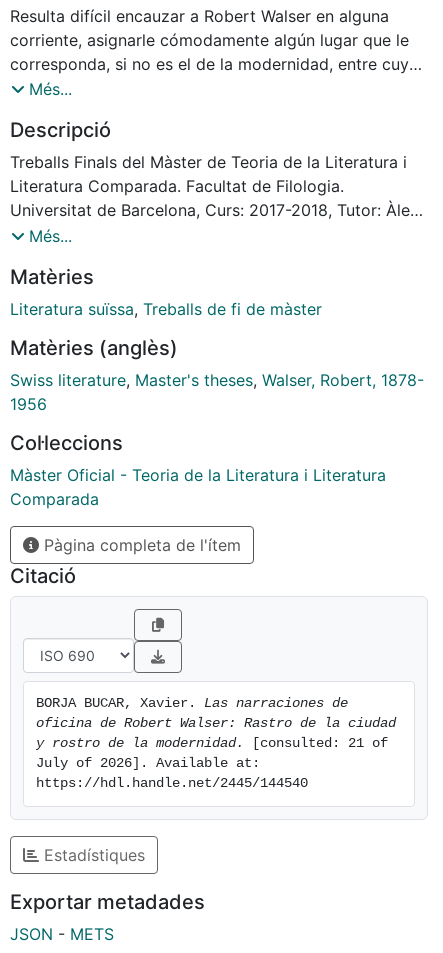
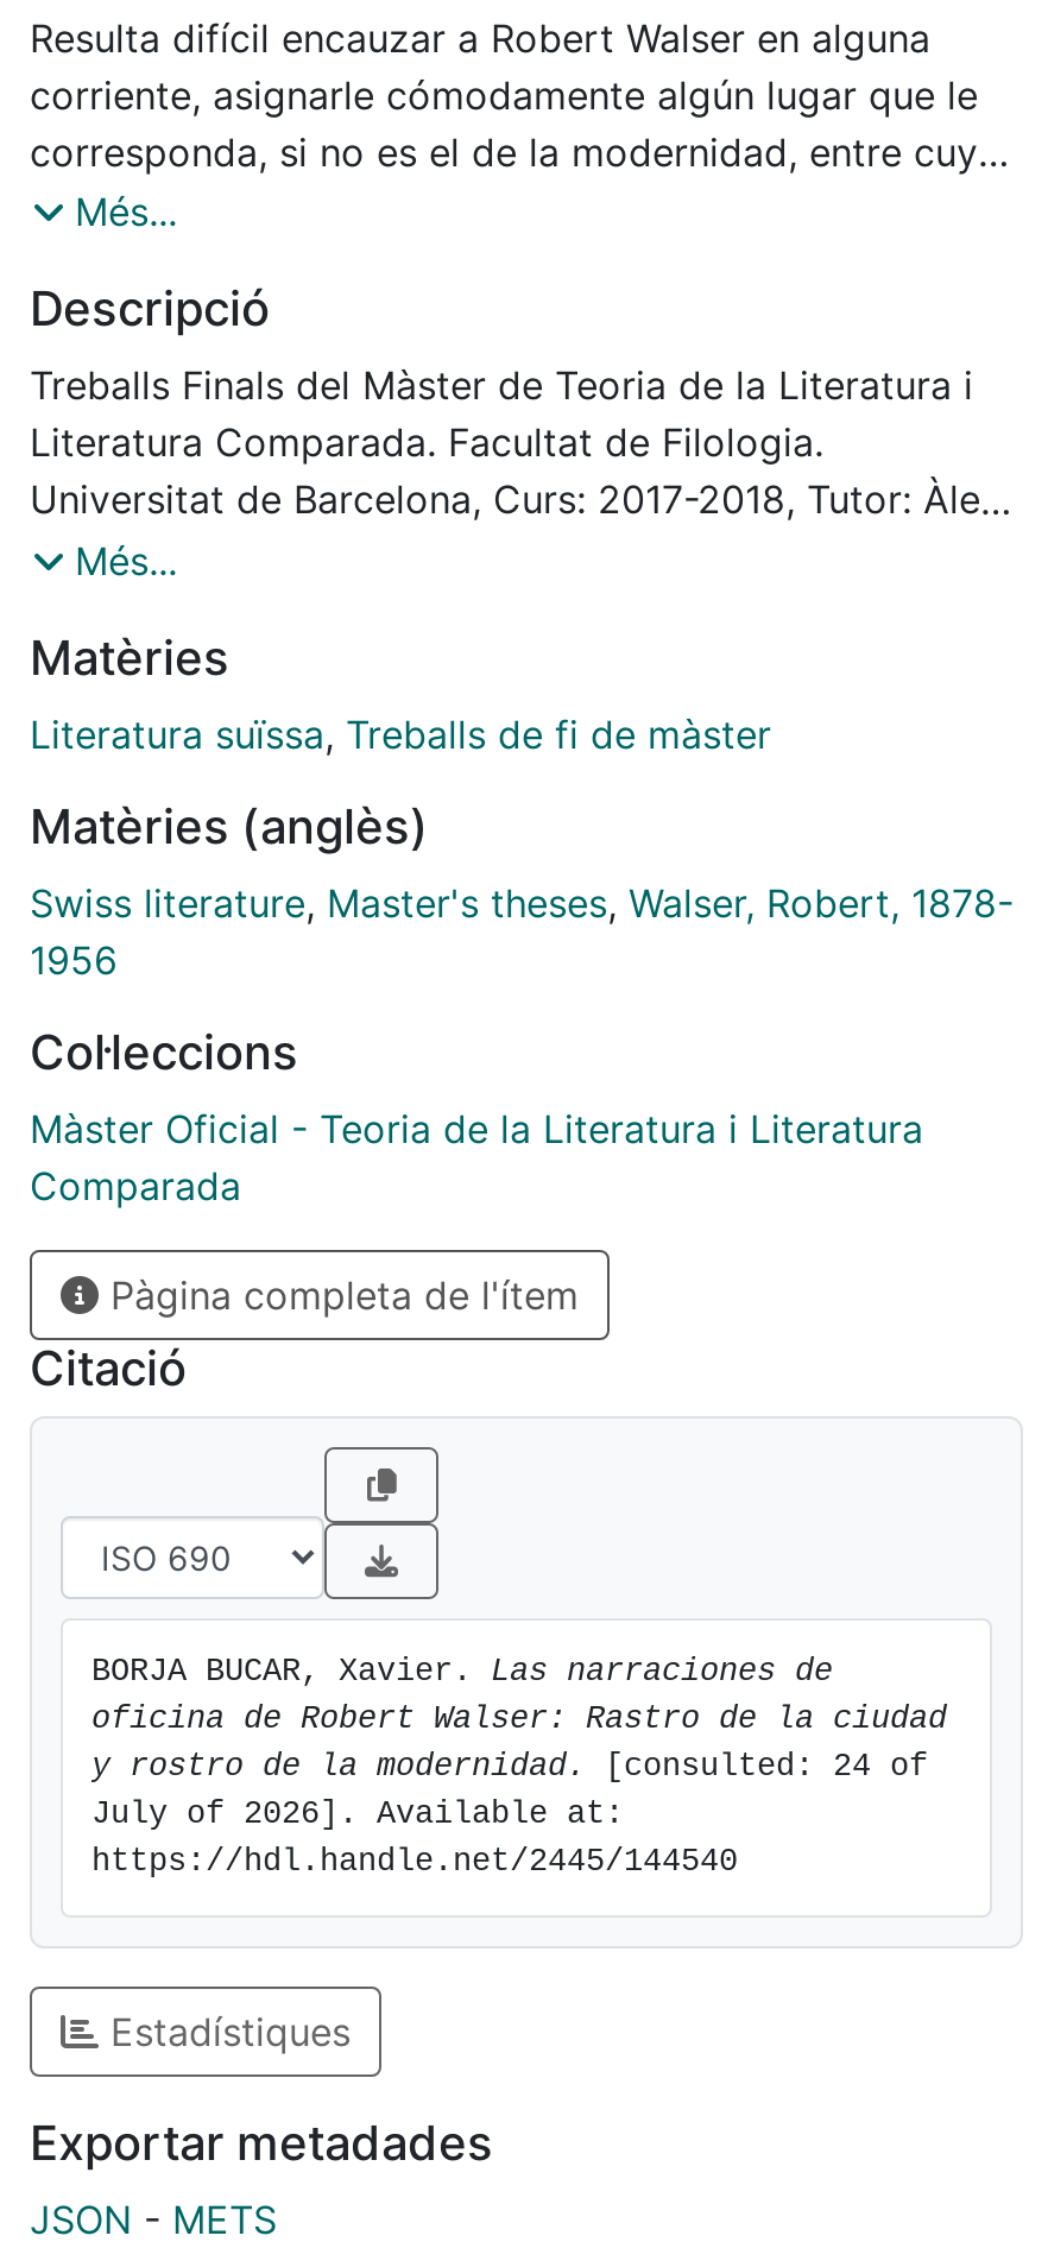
- y rostro de la modernidad. [consulted: 21 of
+ y rostro de la modernidad. [consulted: 24 of
